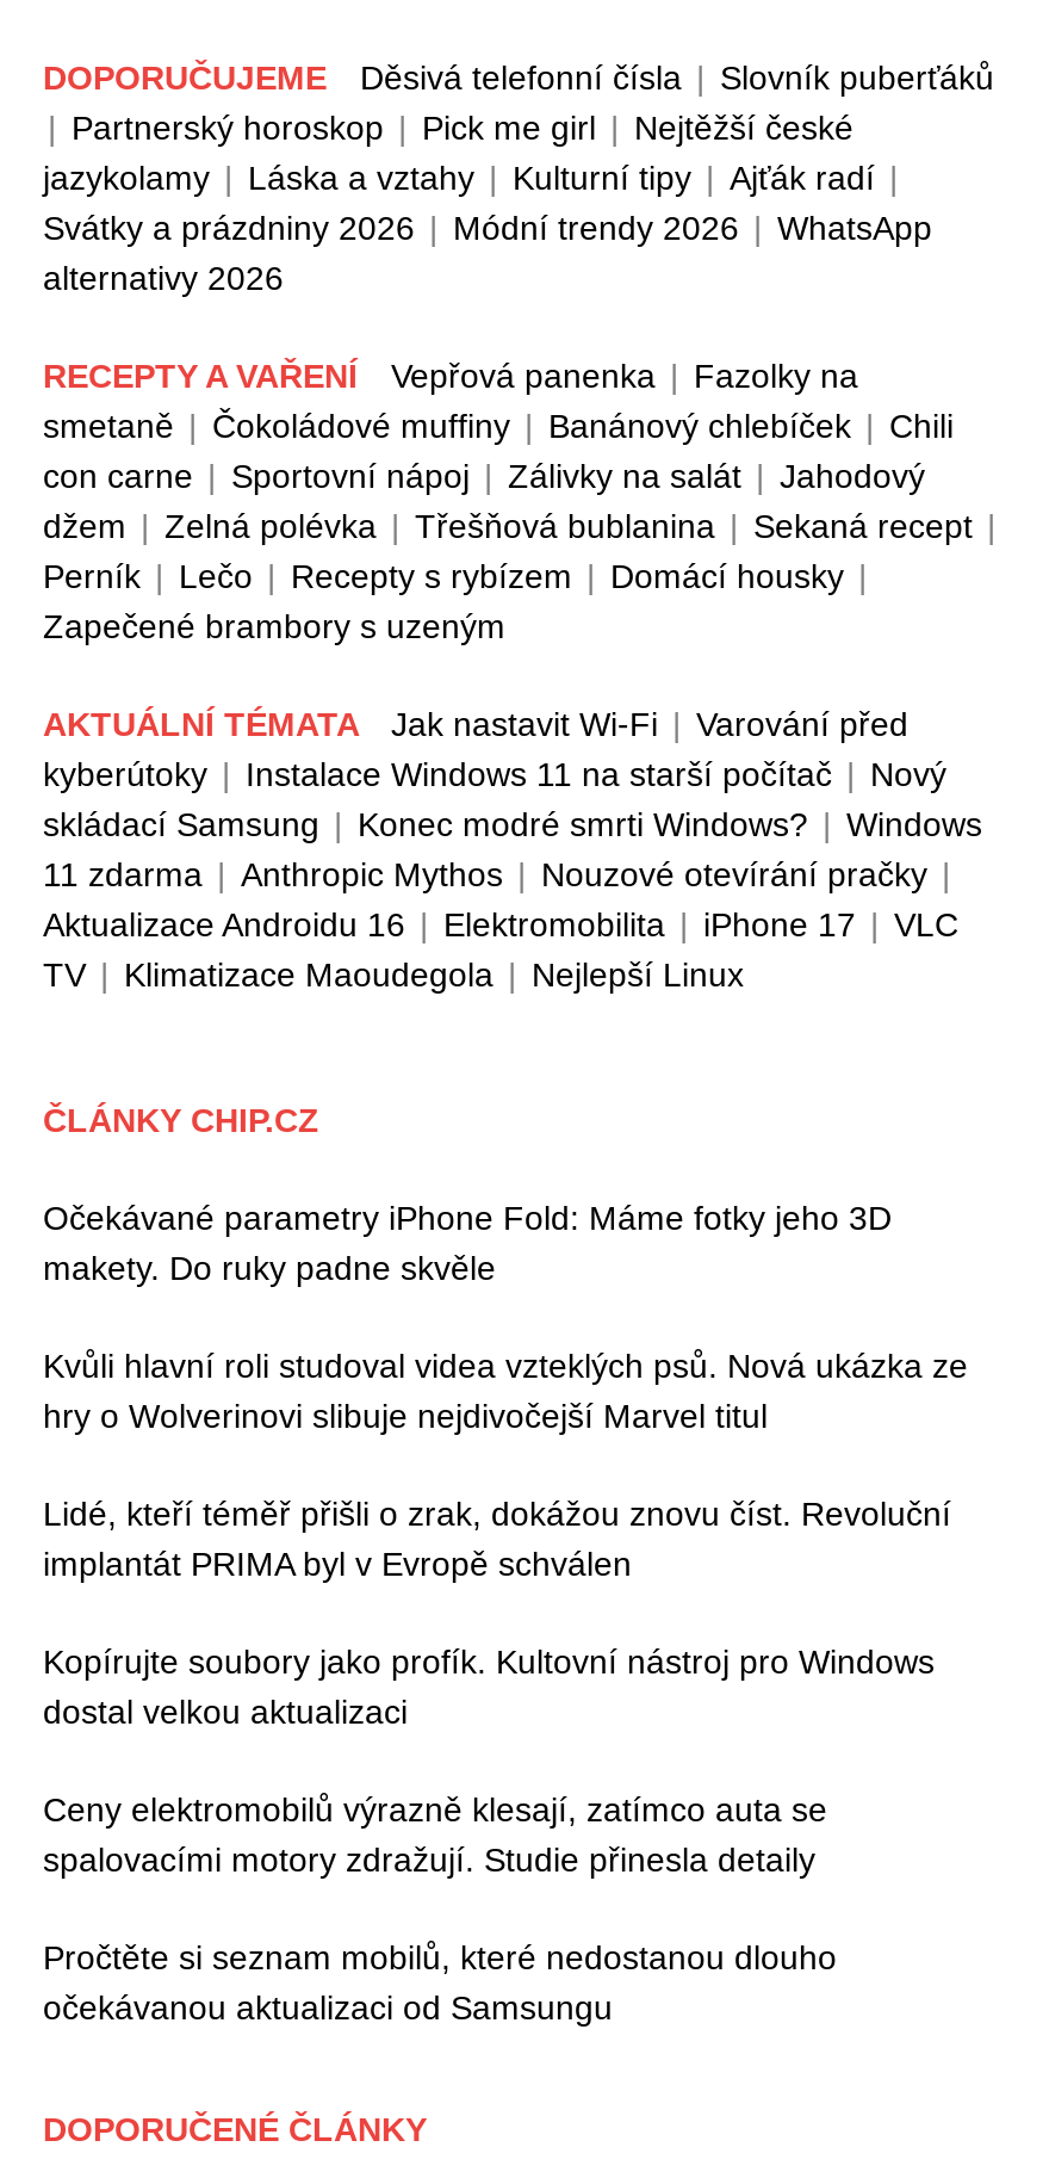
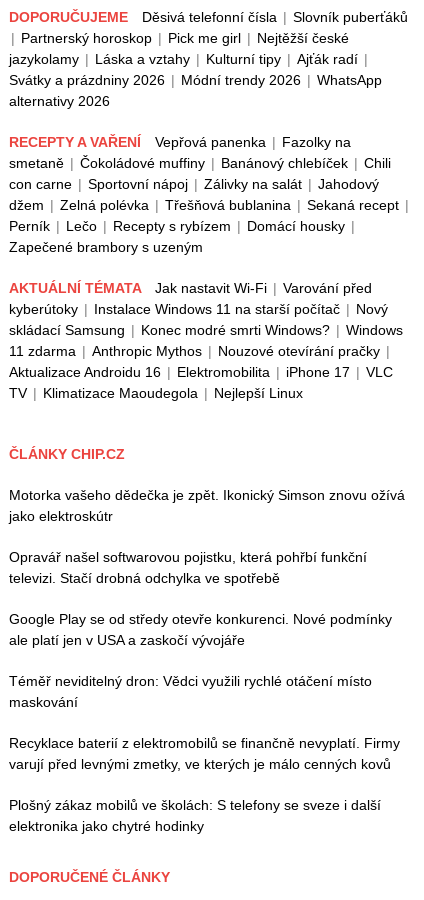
- Očekávané parametry iPhone Fold: Máme fotky jeho 3D
- makety. Do ruky padne skvěle
+ Motorka vašeho dědečka je zpět. Ikonický Simson znovu ožívá
+ jako elektroskútr

- Kvůli hlavní roli studoval videa vzteklých psů. Nová ukázka ze
- hry o Wolverinovi slibuje nejdivočejší Marvel titul
+ Opravář našel softwarovou pojistku, která pohřbí funkční
+ televizi. Stačí drobná odchylka ve spotřebě

- Lidé, kteří téměř přišli o zrak, dokážou znovu číst. Revoluční
- implantát PRIMA byl v Evropě schválen
+ Google Play se od středy otevře konkurenci. Nové podmínky
+ ale platí jen v USA a zaskočí vývojáře

- Kopírujte soubory jako profík. Kultovní nástroj pro Windows
- dostal velkou aktualizaci
+ Téměř neviditelný dron: Vědci využili rychlé otáčení místo
+ maskování

- Ceny elektromobilů výrazně klesají, zatímco auta se
- spalovacími motory zdražují. Studie přinesla detaily
+ Recyklace baterií z elektromobilů se finančně nevyplatí. Firmy
+ varují před levnými zmetky, ve kterých je málo cenných kovů

- Pročtěte si seznam mobilů, které nedostanou dlouho
- očekávanou aktualizaci od Samsungu
+ Plošný zákaz mobilů ve školách: S telefony se sveze i další
+ elektronika jako chytré hodinky
